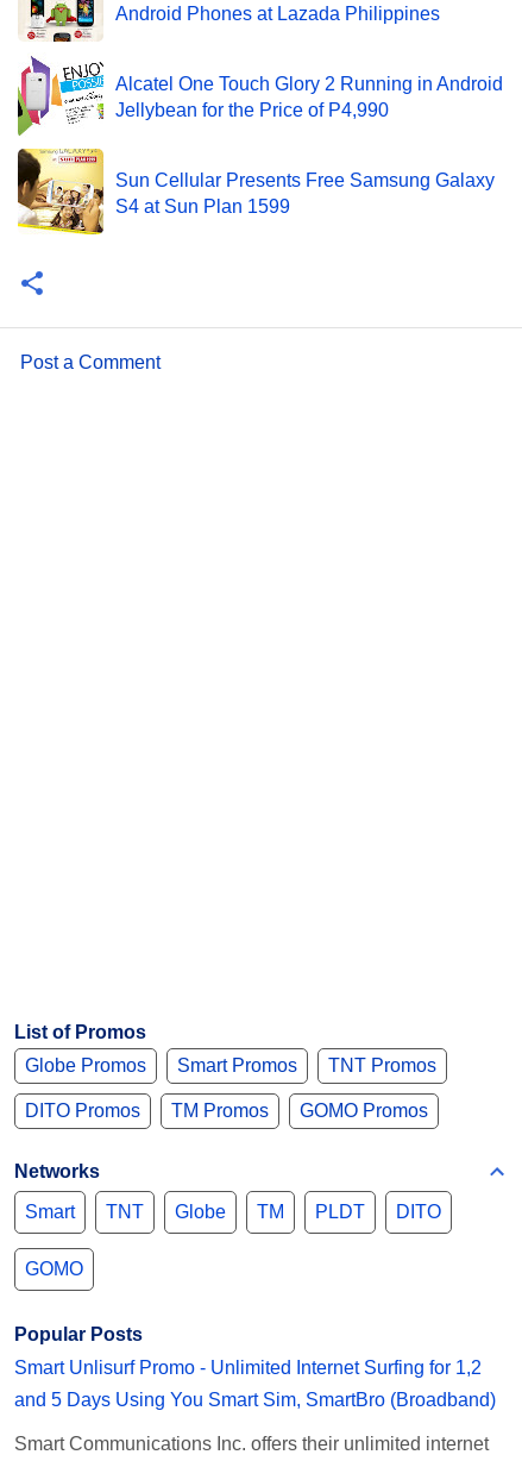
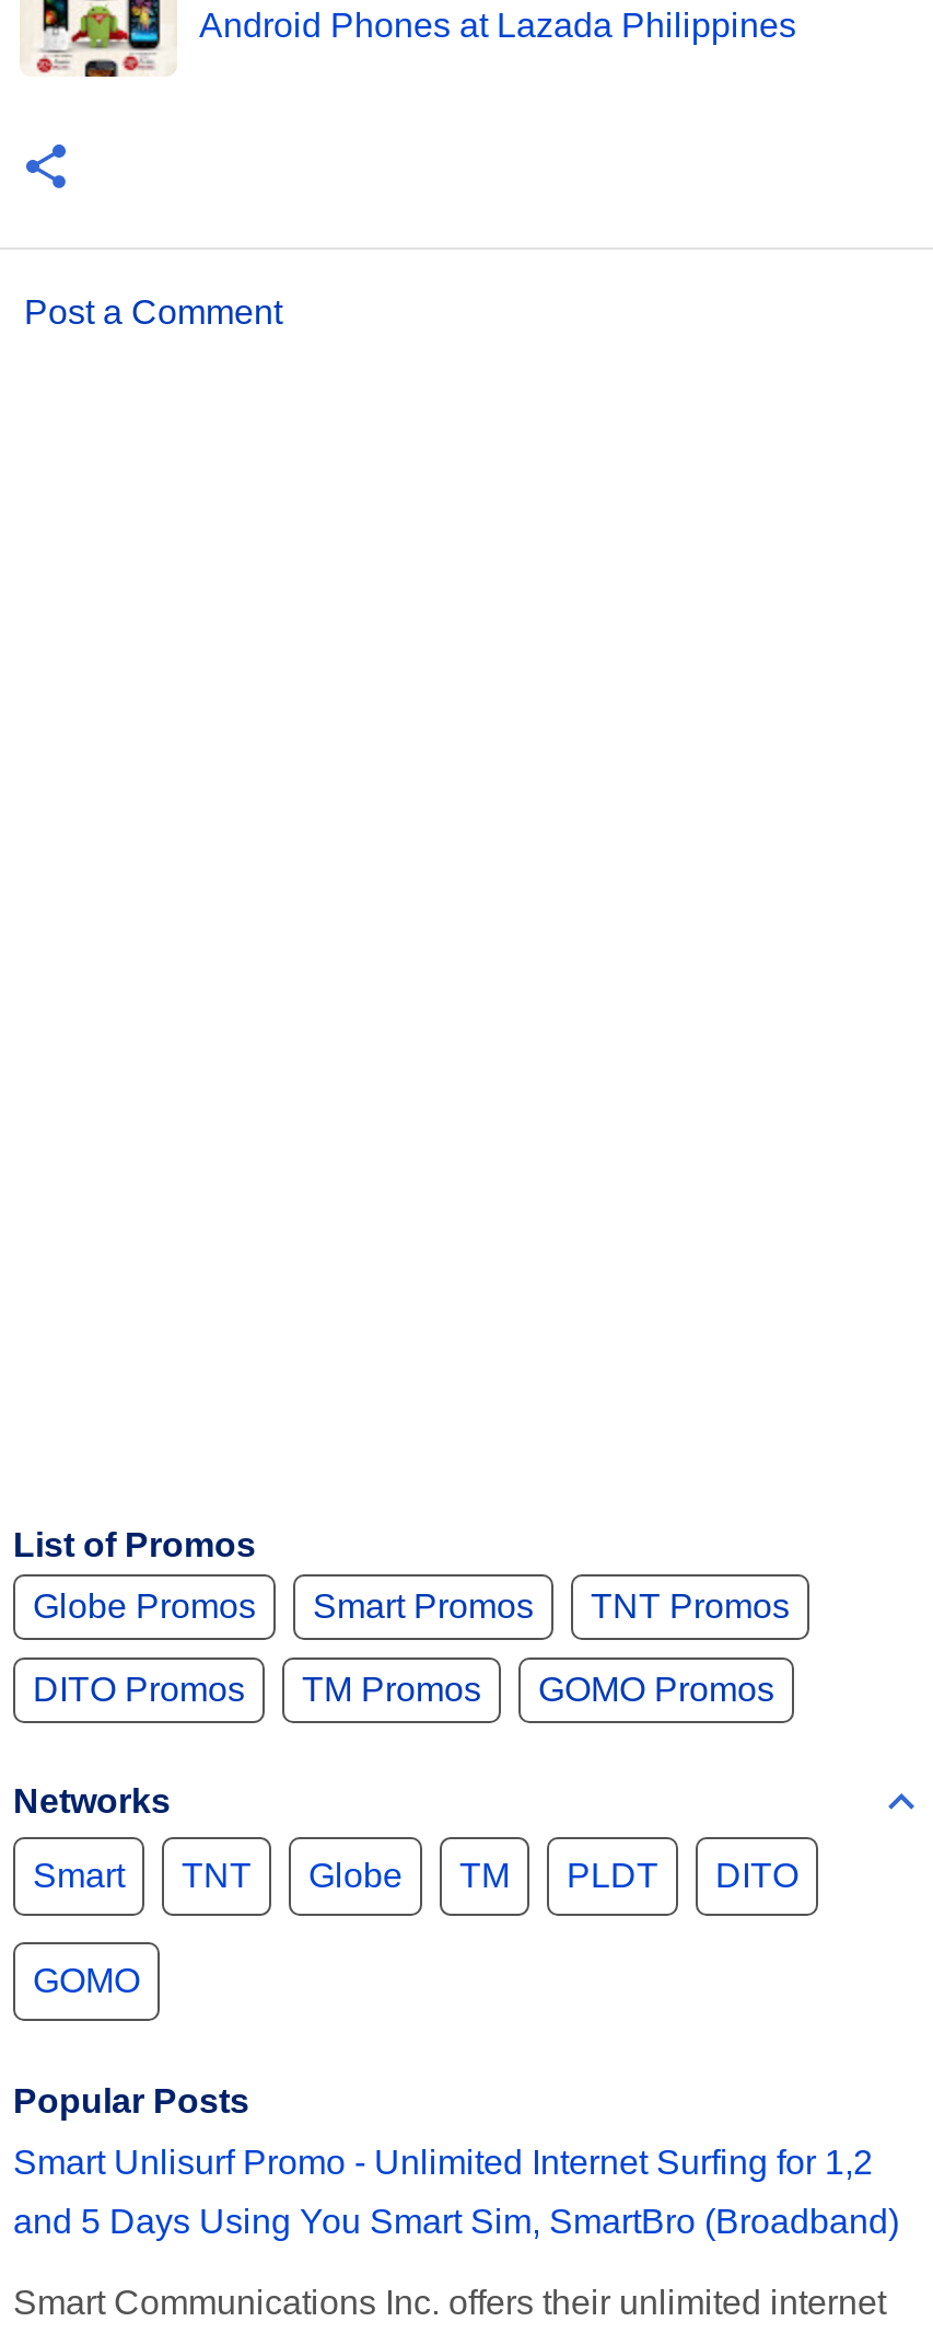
- [image]
- Alcatel One Touch Glory 2 Running in Android
- Jellybean for the Price of P4,990
- Sun Cellular Presents Free Samsung Galaxy
- S4 at Sun Plan 1599

- [image]
